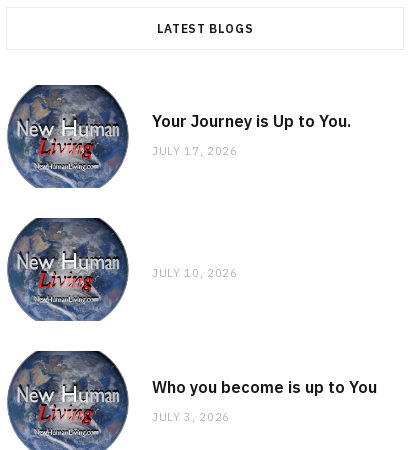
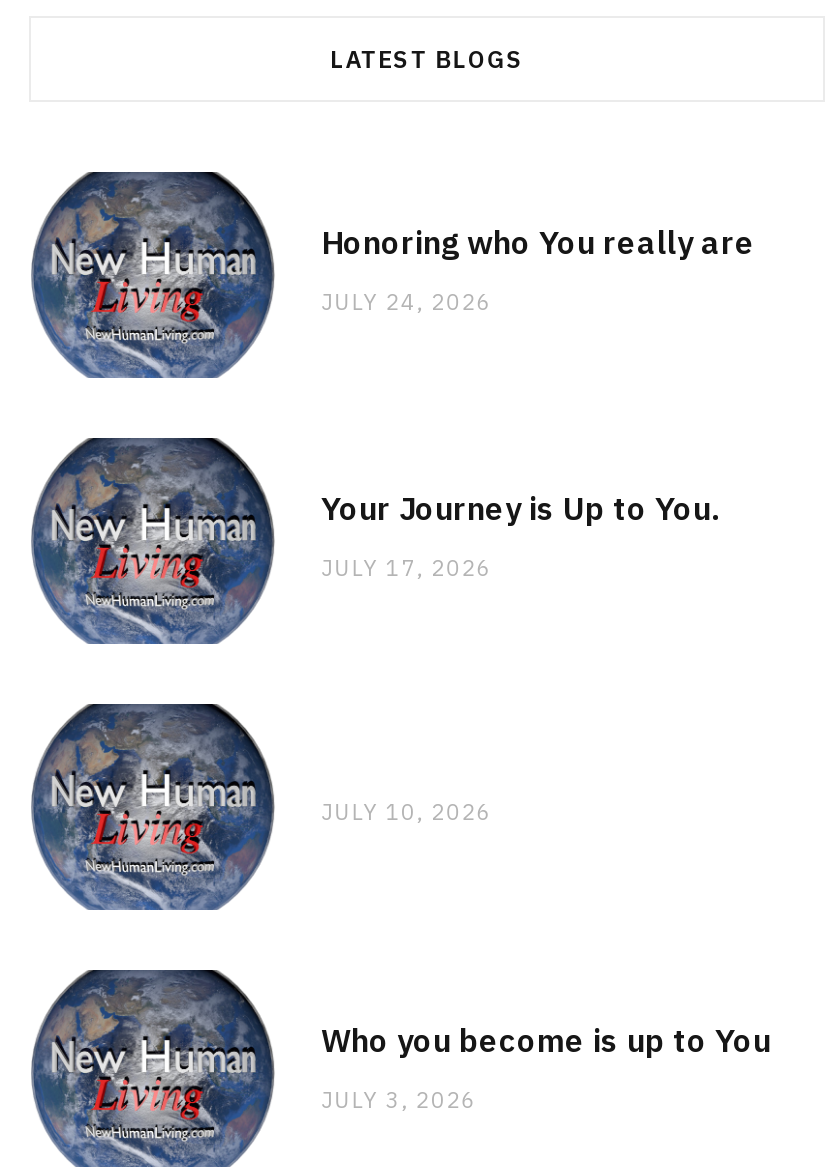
+ Honoring who You really are
+ JULY 24, 2026
